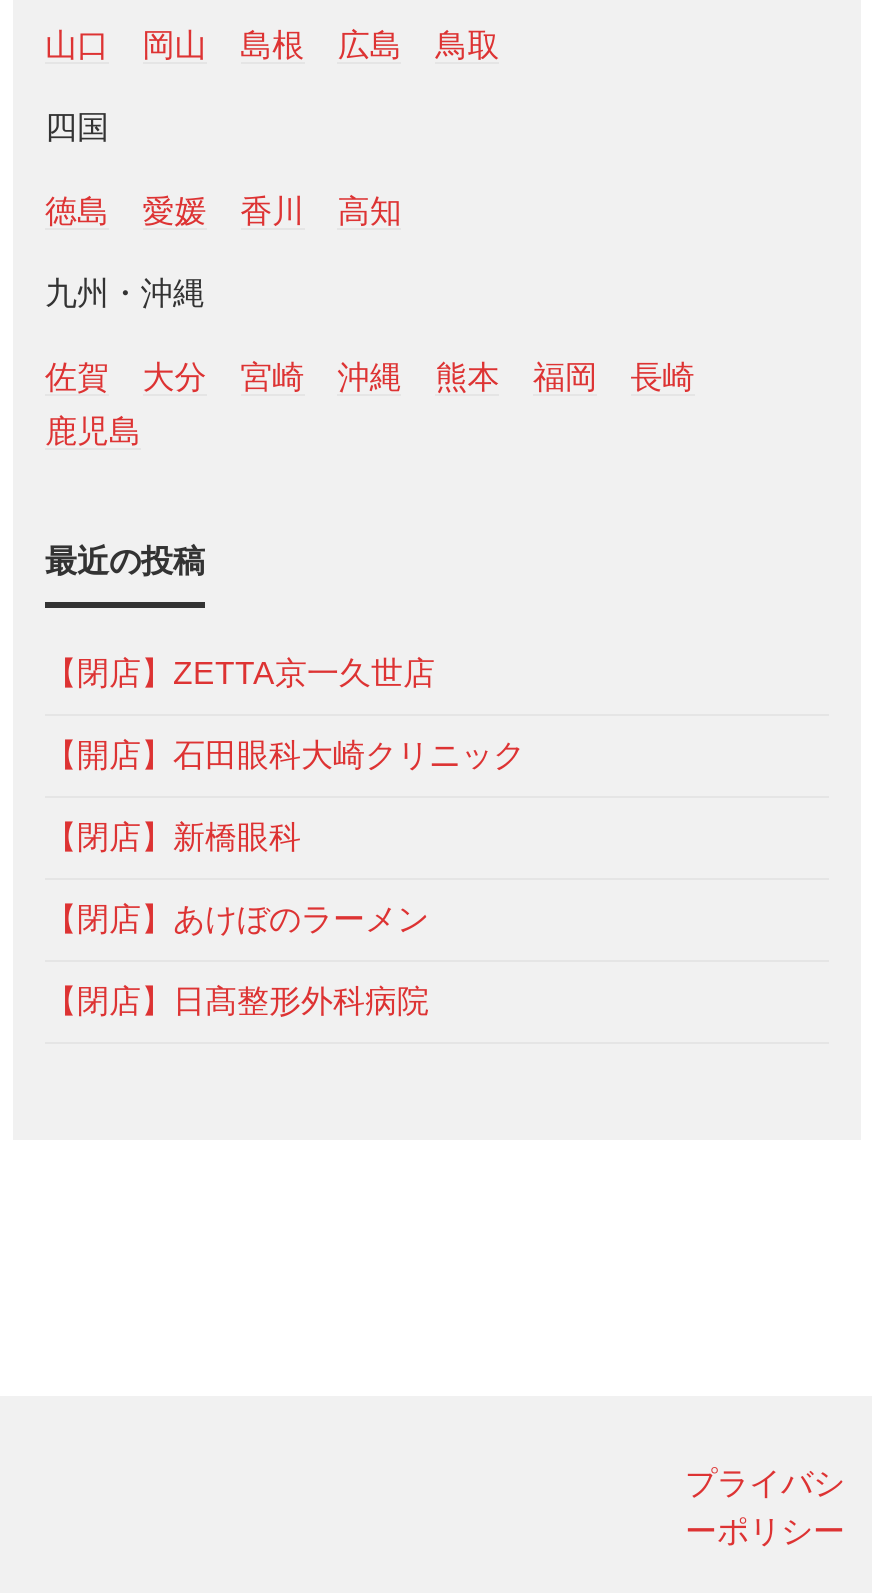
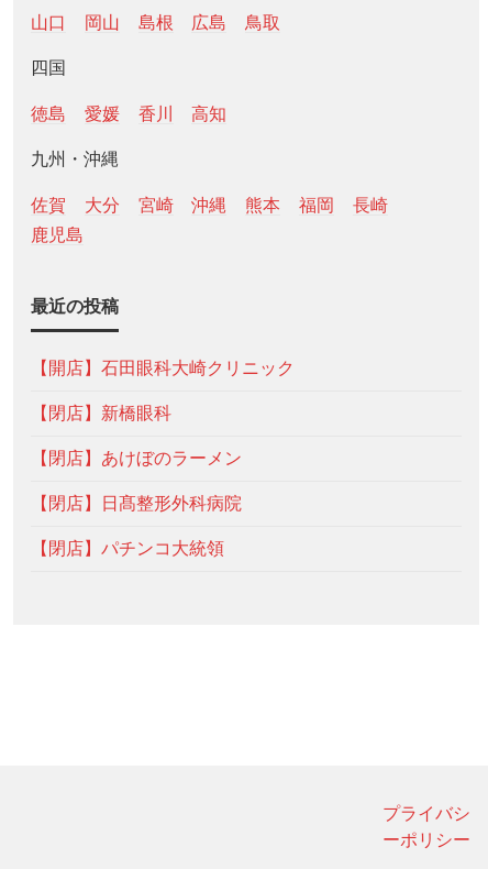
- 【閉店】ZETTA京一久世店

moved up: 【開店】石田眼科大崎クリニック | 【閉店】新橋眼科 | 【閉店】あけぼのラーメン | 【閉店】日髙整形外科病院

+ 【閉店】パチンコ大統領
